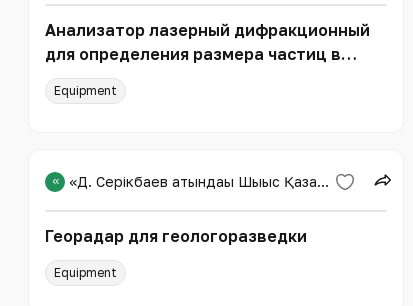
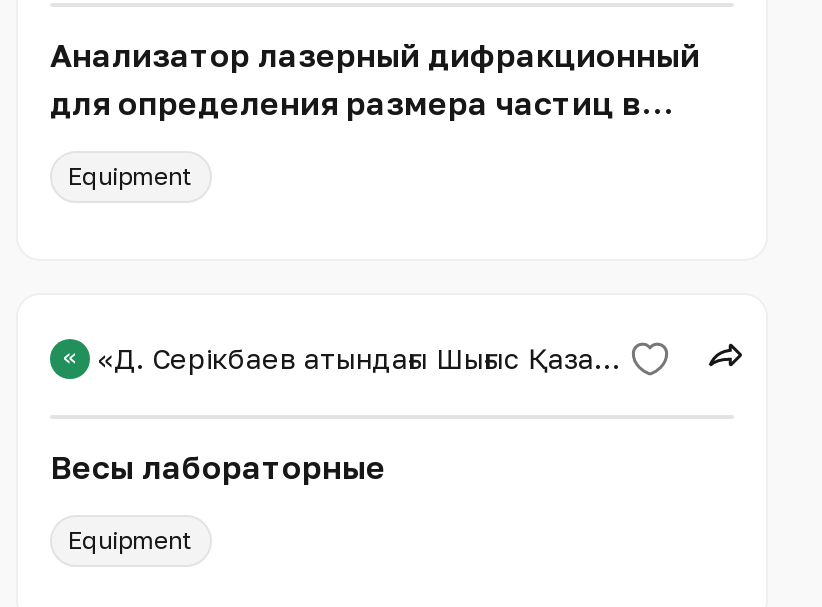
- Георадар для геологоразведки
+ Весы лабораторные
